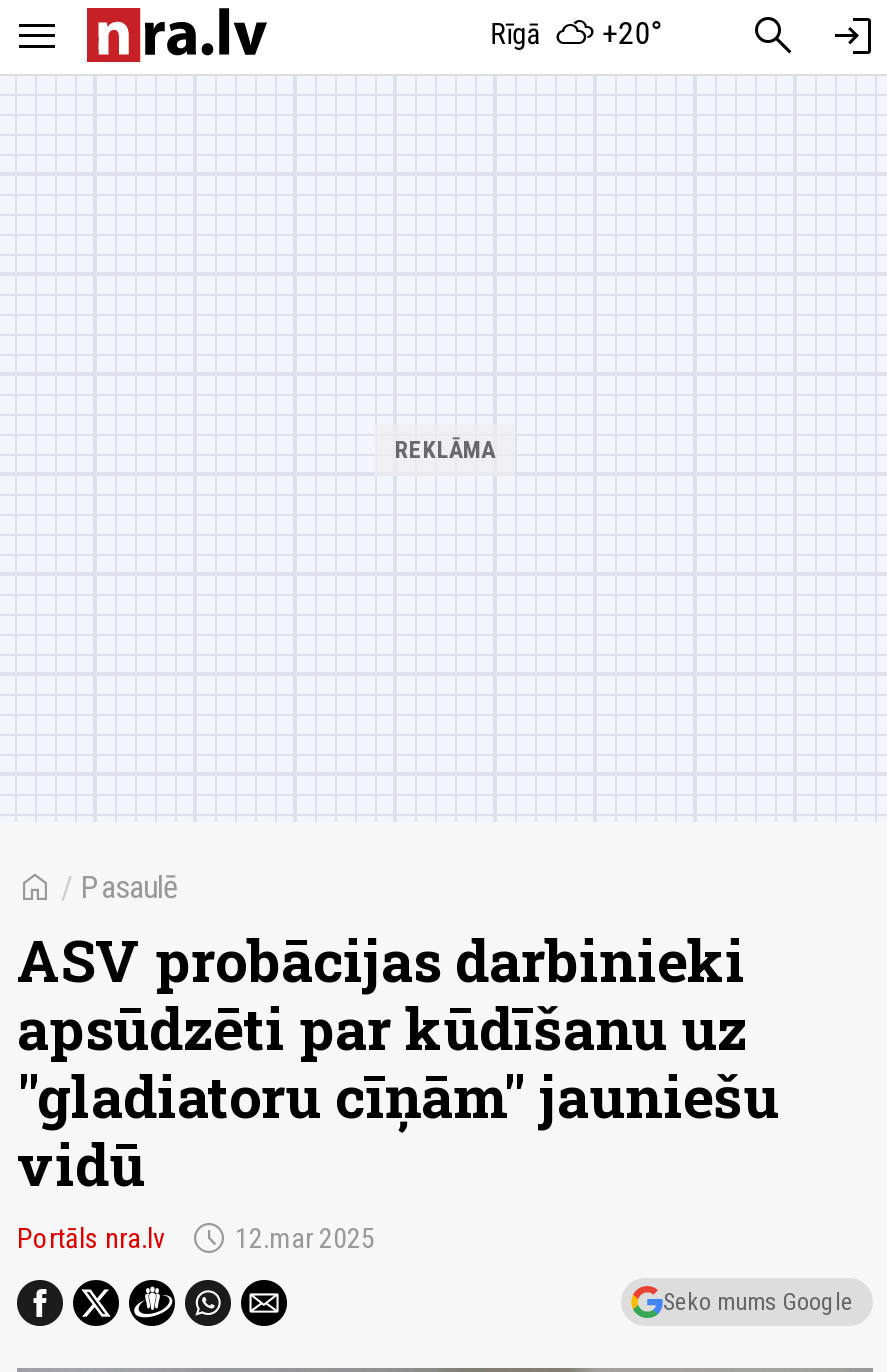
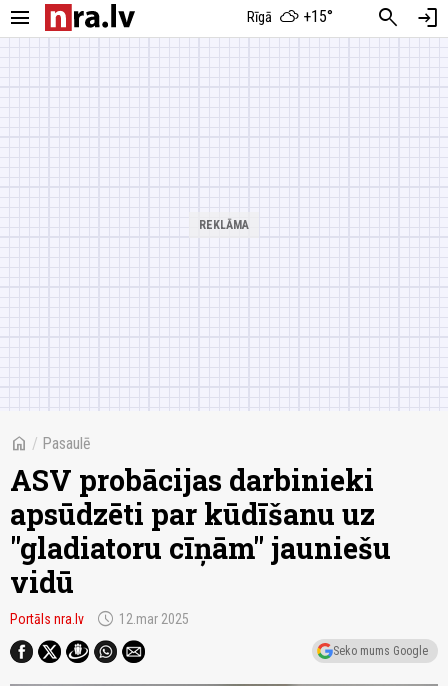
- Rīgā +20°
+ Rīgā +15°
